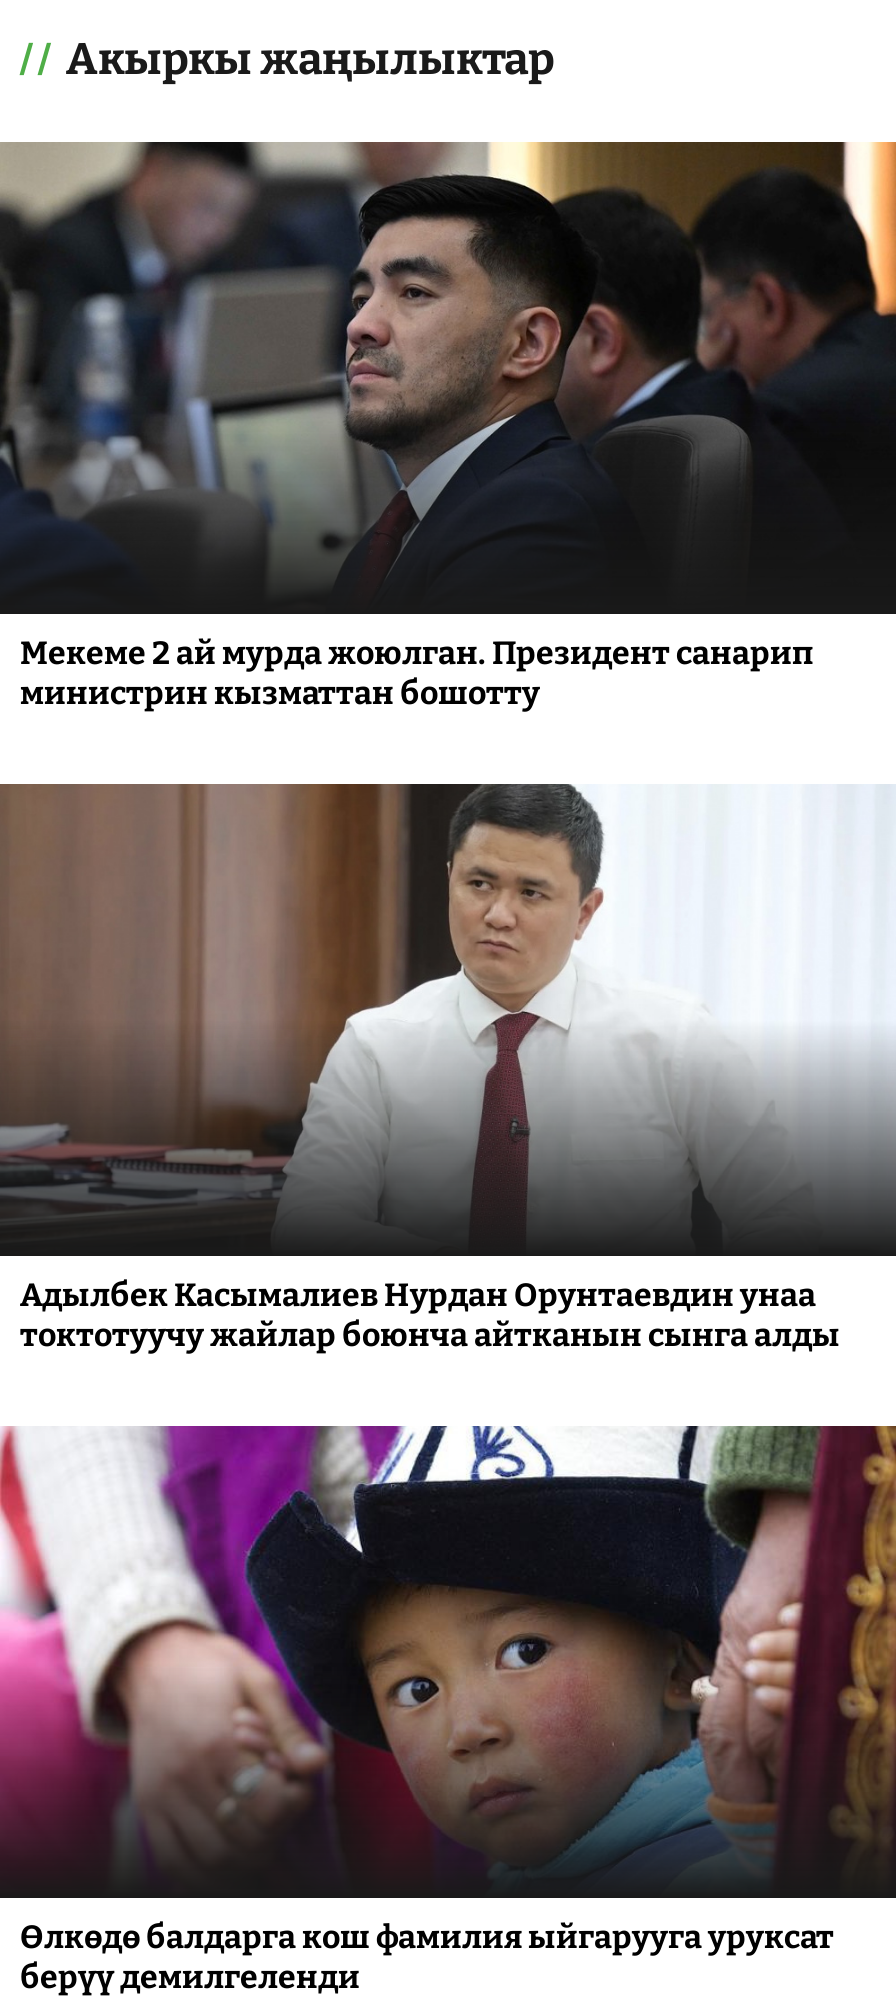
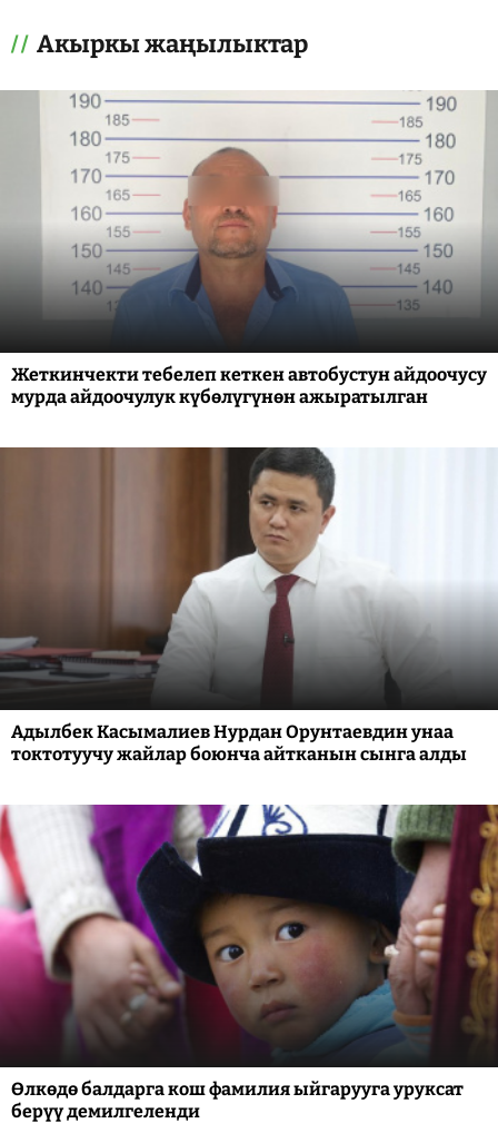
- [image]
- Мекеме 2 ай мурда жоюлган. Президент санарип
- министрин кызматтан бошотту
+ [image]
+ Жеткинчекти тебелеп кеткен автобустун айдоочусу
+ мурда айдоочулук күбөлүгүнөн ажыратылган
